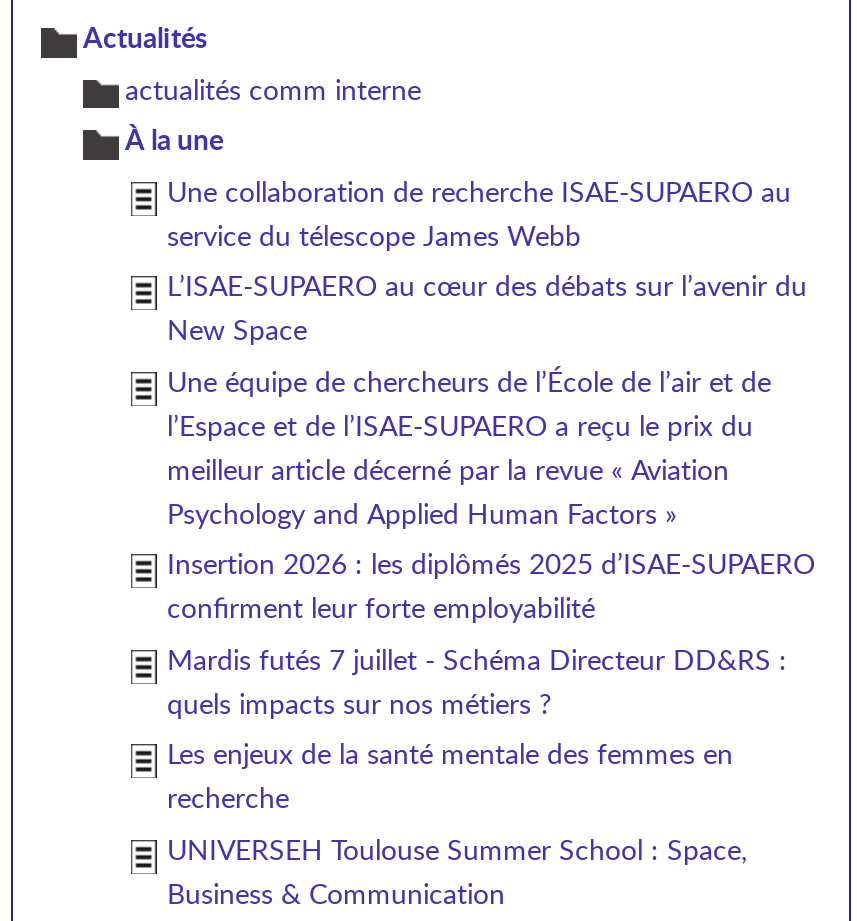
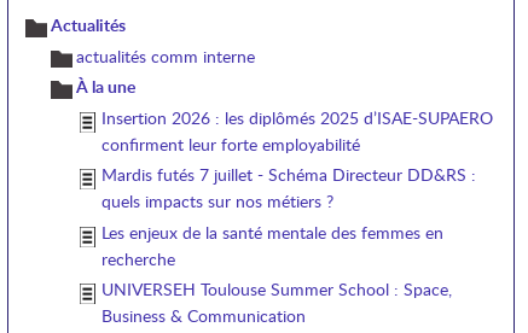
- Une collaboration de recherche ISAE-SUPAERO au
- service du télescope James Webb
- L’ISAE-SUPAERO au cœur des débats sur l’avenir du
- New Space
- Une équipe de chercheurs de l’École de l’air et de
- l’Espace et de l’ISAE-SUPAERO a reçu le prix du
- meilleur article décerné par la revue « Aviation
- Psychology and Applied Human Factors »
